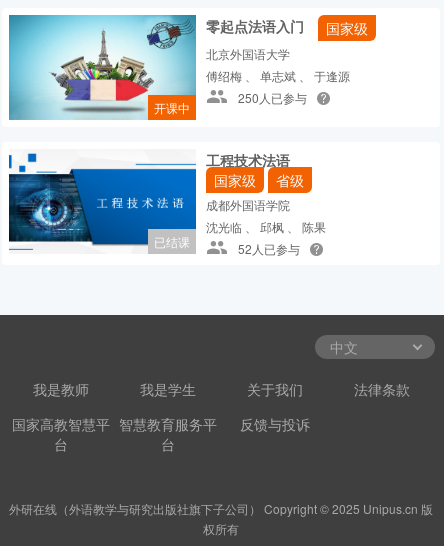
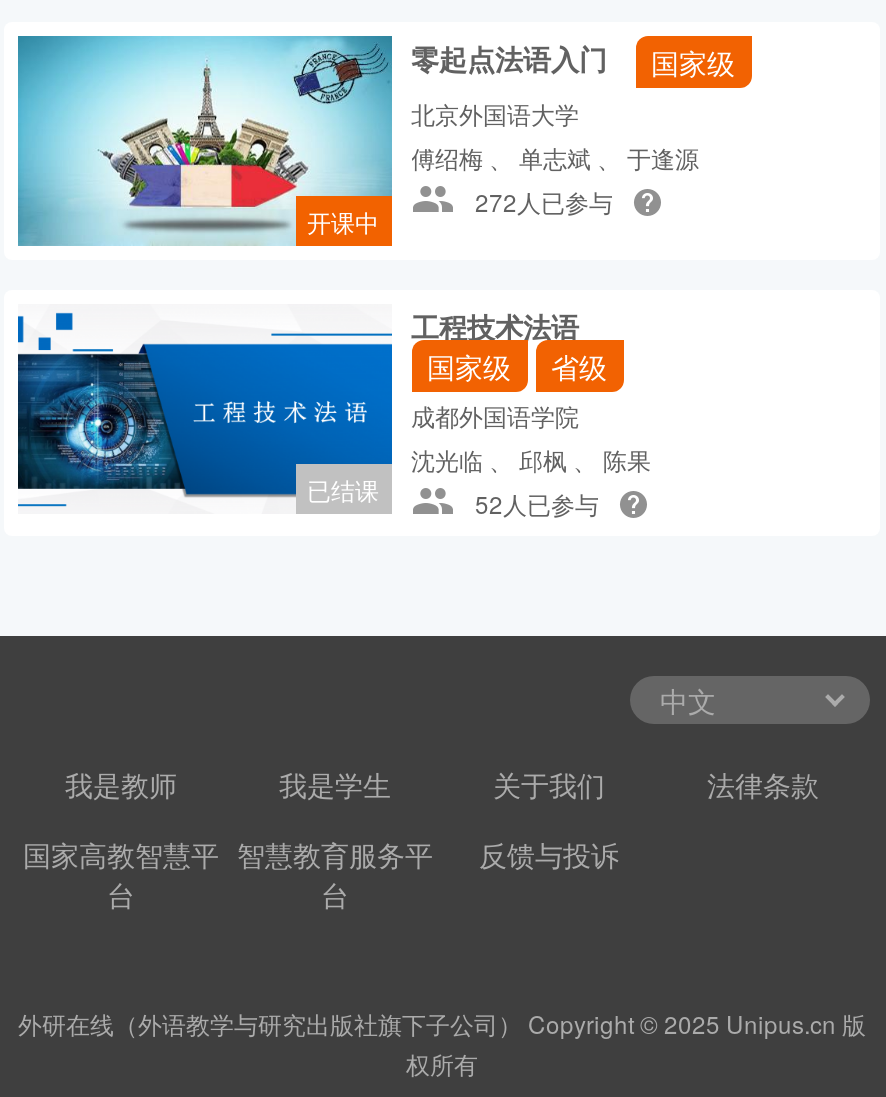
- 250人已参与
+ 272人已参与
